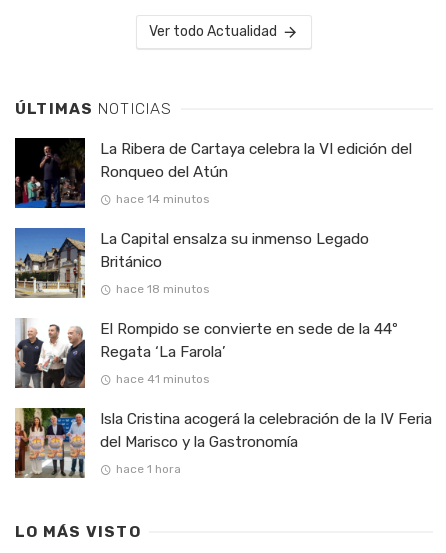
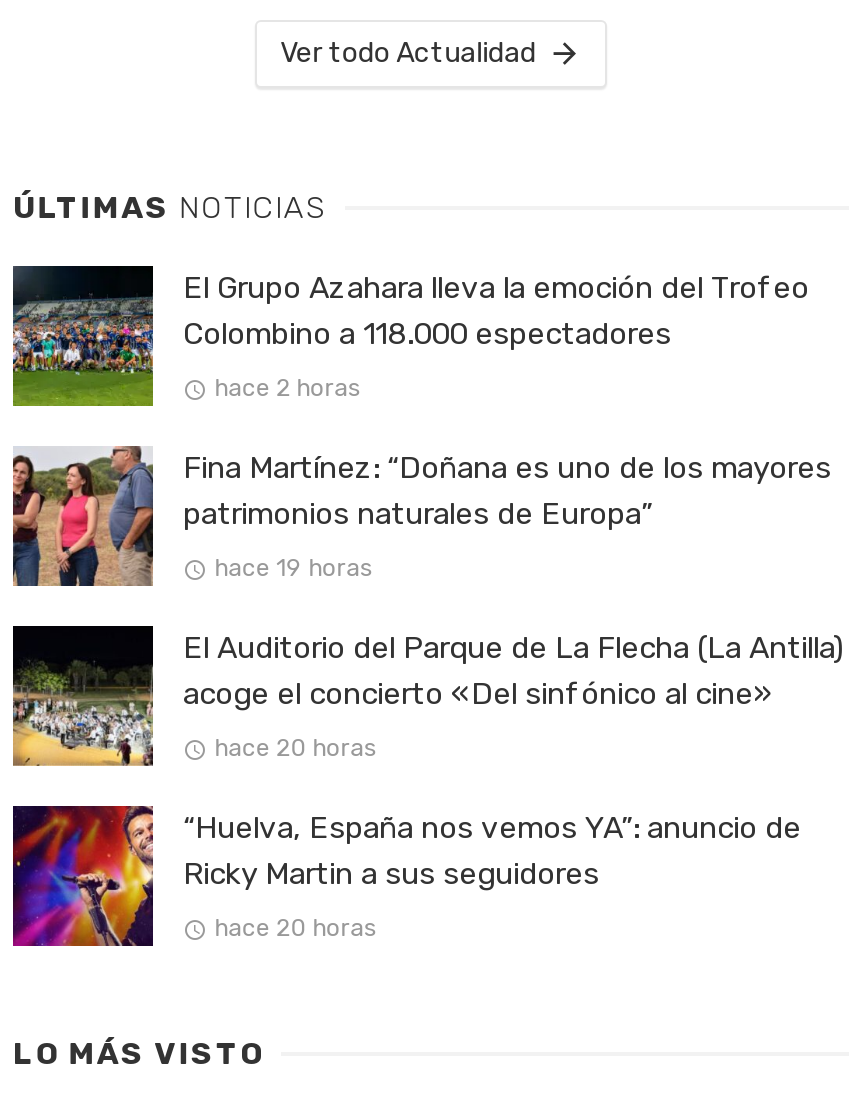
- [image]
- La Ribera de Cartaya celebra la VI edición del
- Ronqueo del Atún
+ [image]
+ El Grupo Azahara lleva la emoción del Trofeo
+ Colombino a 118.000 espectadores

- hace 14 minutos
+ hace 2 horas

- [image]
- La Capital ensalza su inmenso Legado
- Británico
+ [image]
+ Fina Martínez: “Doñana es uno de los mayores
+ patrimonios naturales de Europa”

- hace 18 minutos
+ hace 19 horas

- [image]
- El Rompido se convierte en sede de la 44º
- Regata ‘La Farola’
+ [image]
+ El Auditorio del Parque de La Flecha (La Antilla)
+ acoge el concierto «Del sinfónico al cine»

- hace 41 minutos
+ hace 20 horas

- [image]
- Isla Cristina acogerá la celebración de la IV Feria
- del Marisco y la Gastronomía
+ [image]
+ “Huelva, España nos vemos YA”: anuncio de
+ Ricky Martin a sus seguidores

- hace 1 hora
+ hace 20 horas
